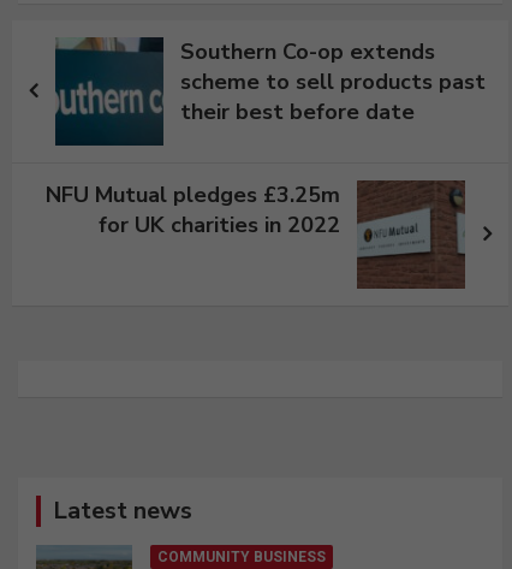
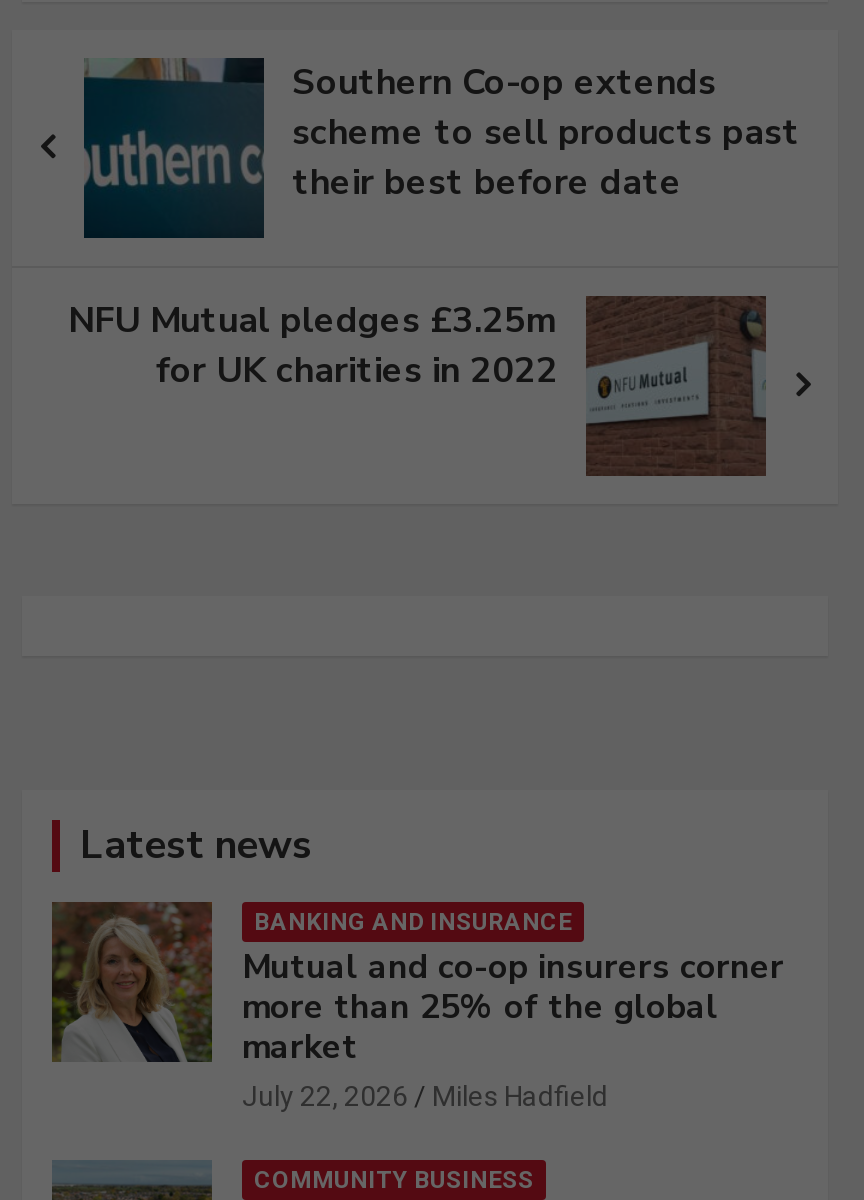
+ [image]
+ BANKING AND INSURANCE
+ Mutual and co-op insurers corner
+ more than 25% of the global
+ market
+ July 22, 2026
+ Miles Hadfield
